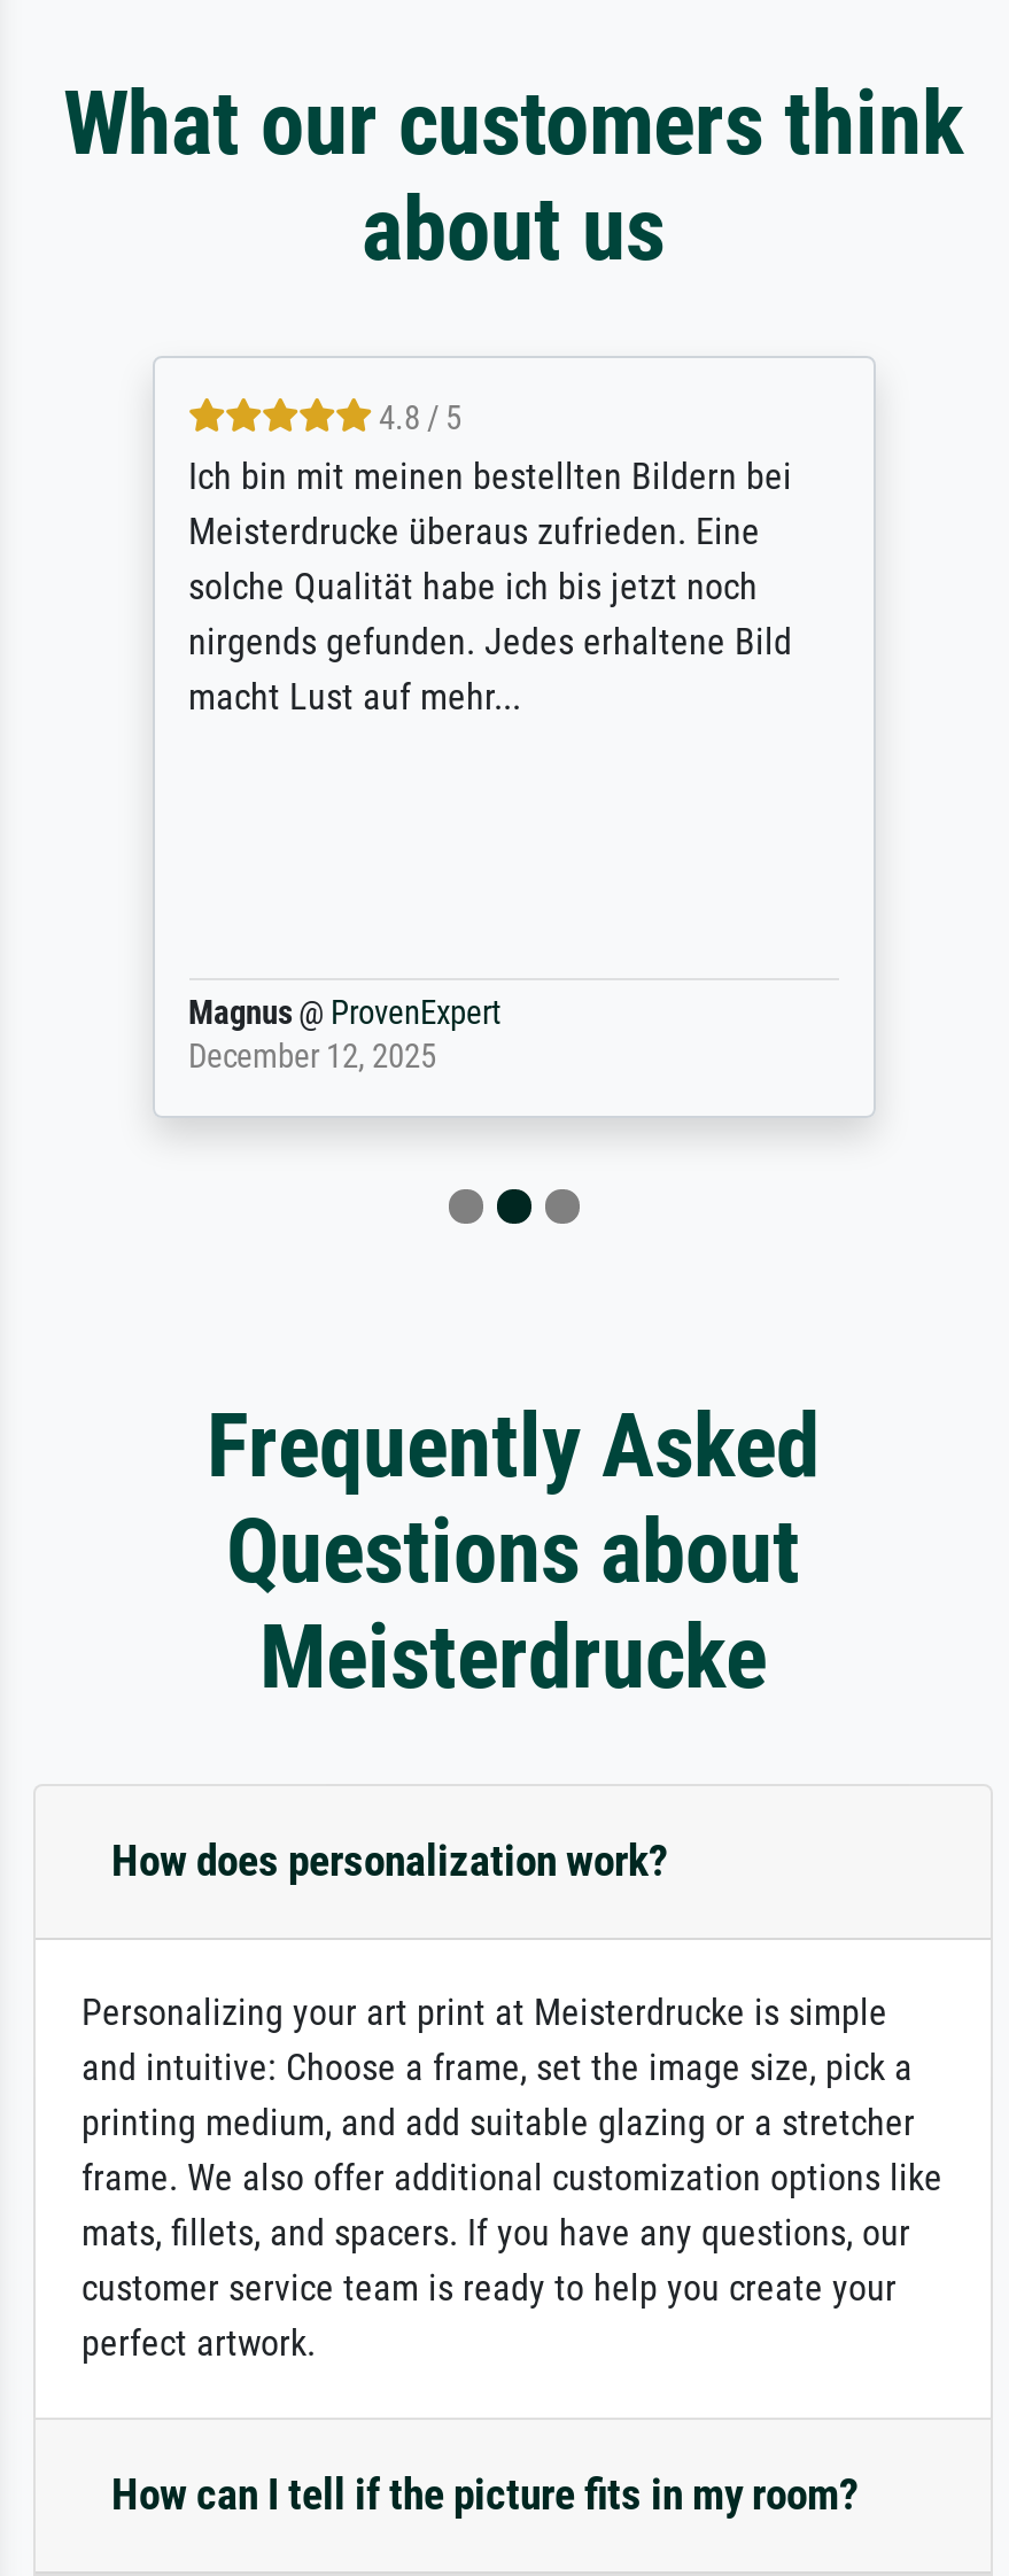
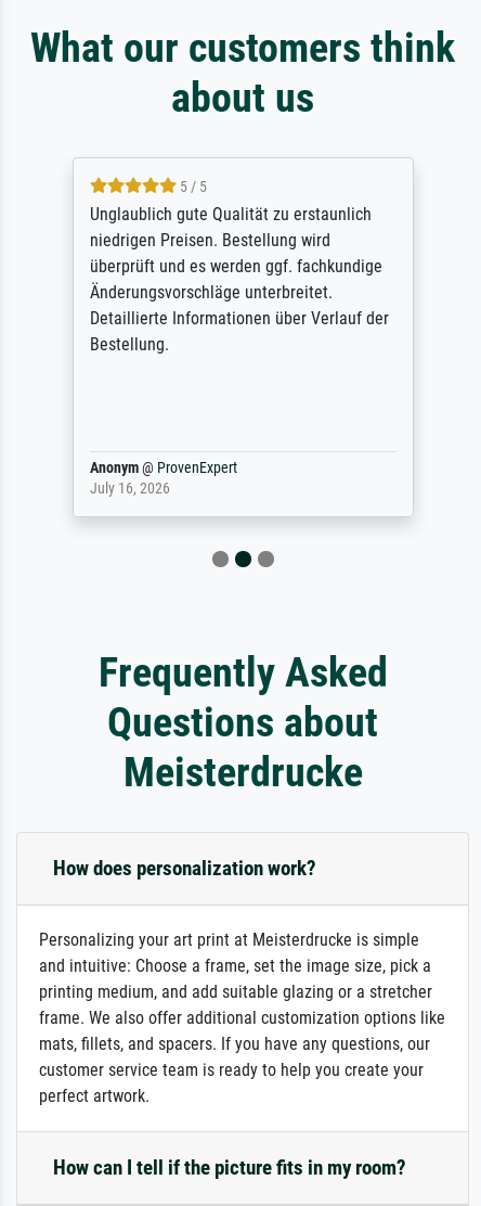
- 4.8 / 5
- Ich bin mit meinen bestellten Bildern bei
- Meisterdrucke überaus zufrieden. Eine
- solche Qualität habe ich bis jetzt noch
- nirgends gefunden. Jedes erhaltene Bild
- macht Lust auf mehr...
+ 5 / 5
+ Unglaublich gute Qualität zu erstaunlich
+ niedrigen Preisen. Bestellung wird
+ überprüft und es werden ggf. fachkundige
+ Änderungsvorschläge unterbreitet.
+ Detaillierte Informationen über Verlauf der
+ Bestellung.

- Magnus @ ProvenExpert
- December 12, 2025
+ Anonym @ ProvenExpert
+ July 16, 2026
